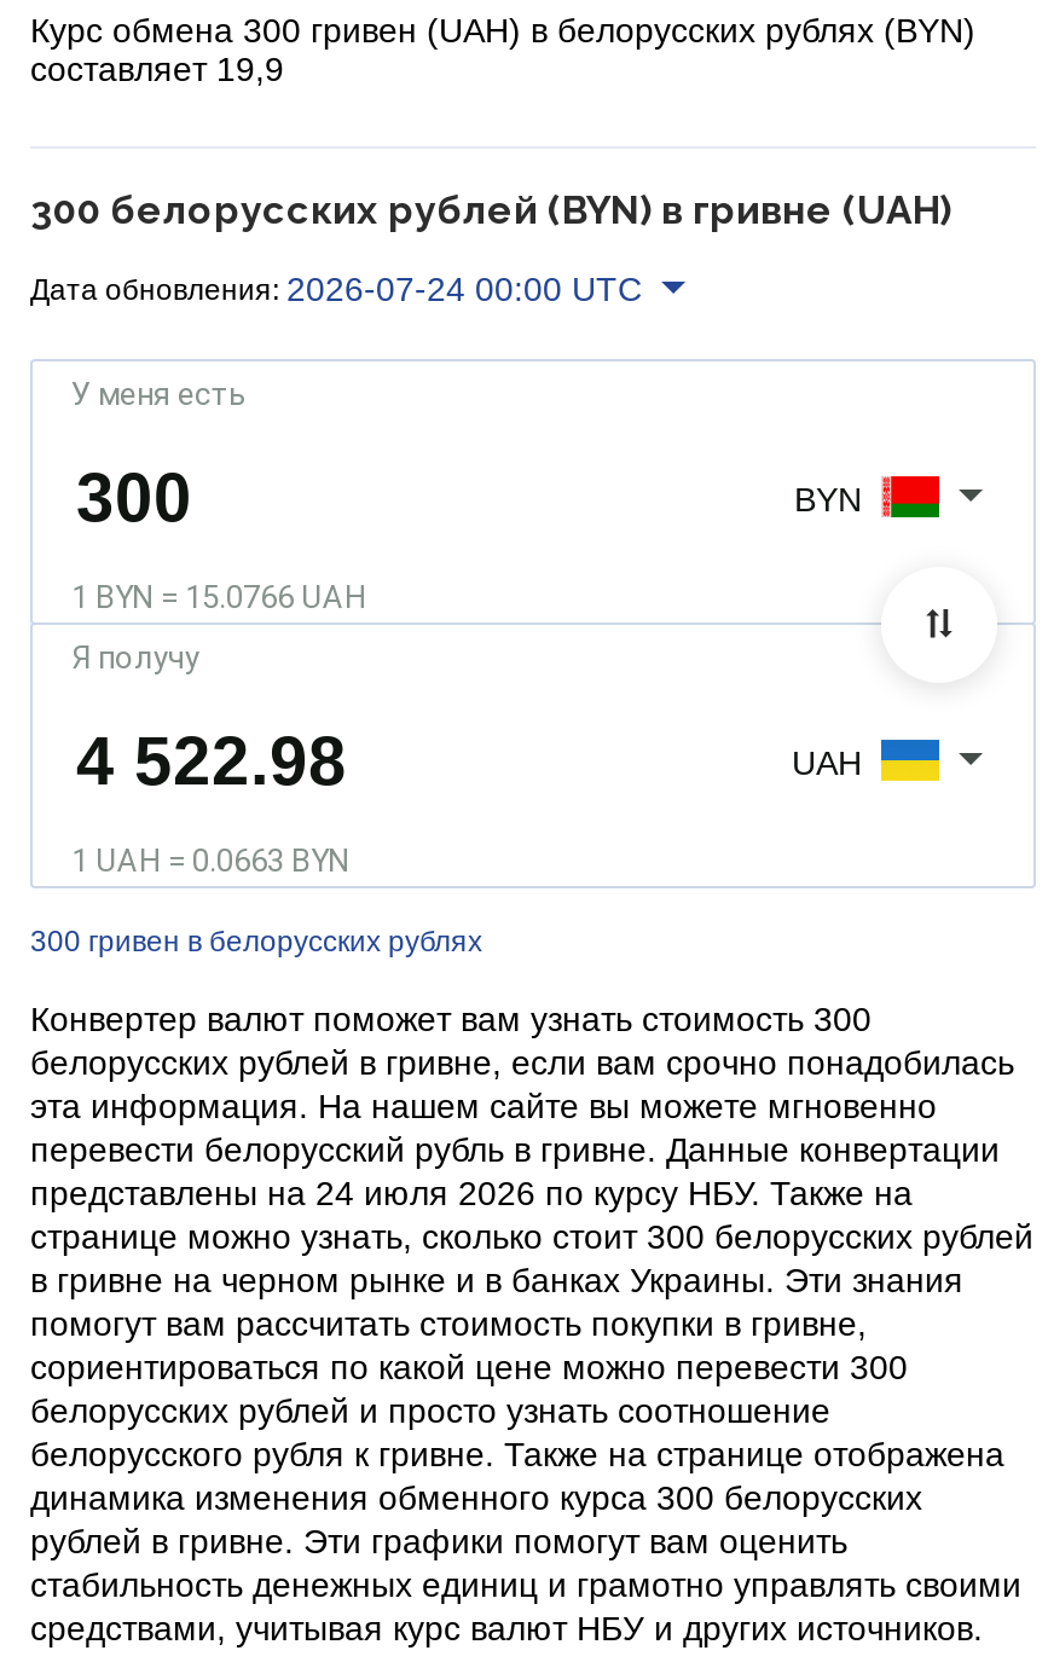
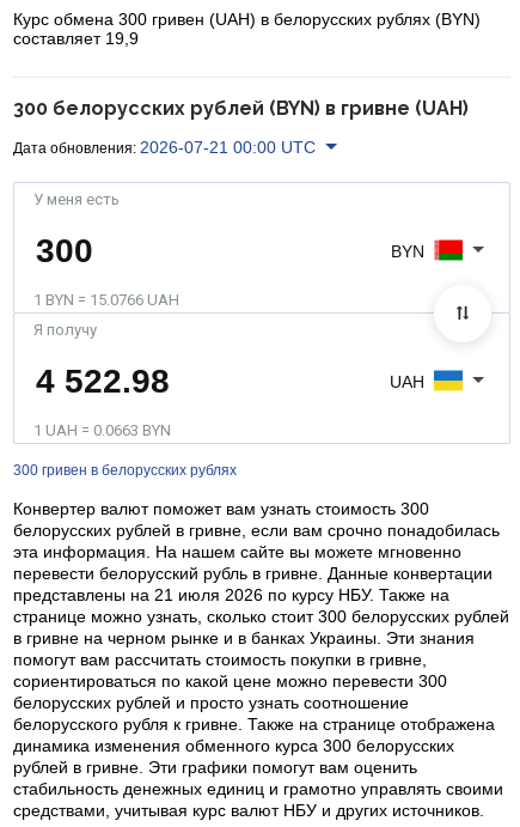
- Дата обновления: 2026-07-24 00:00 UTC
+ Дата обновления: 2026-07-21 00:00 UTC

- представлены на 24 июля 2026 по курсу НБУ. Также на
+ представлены на 21 июля 2026 по курсу НБУ. Также на
